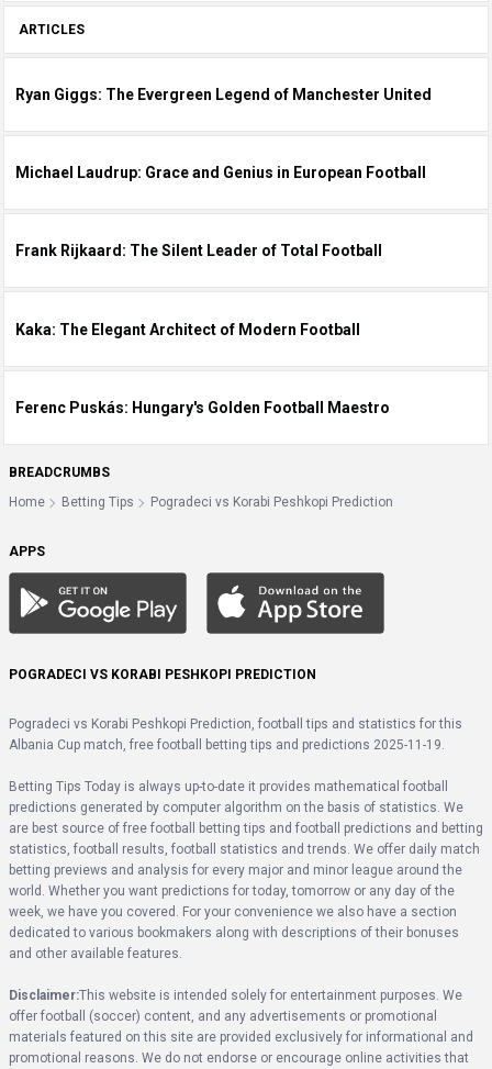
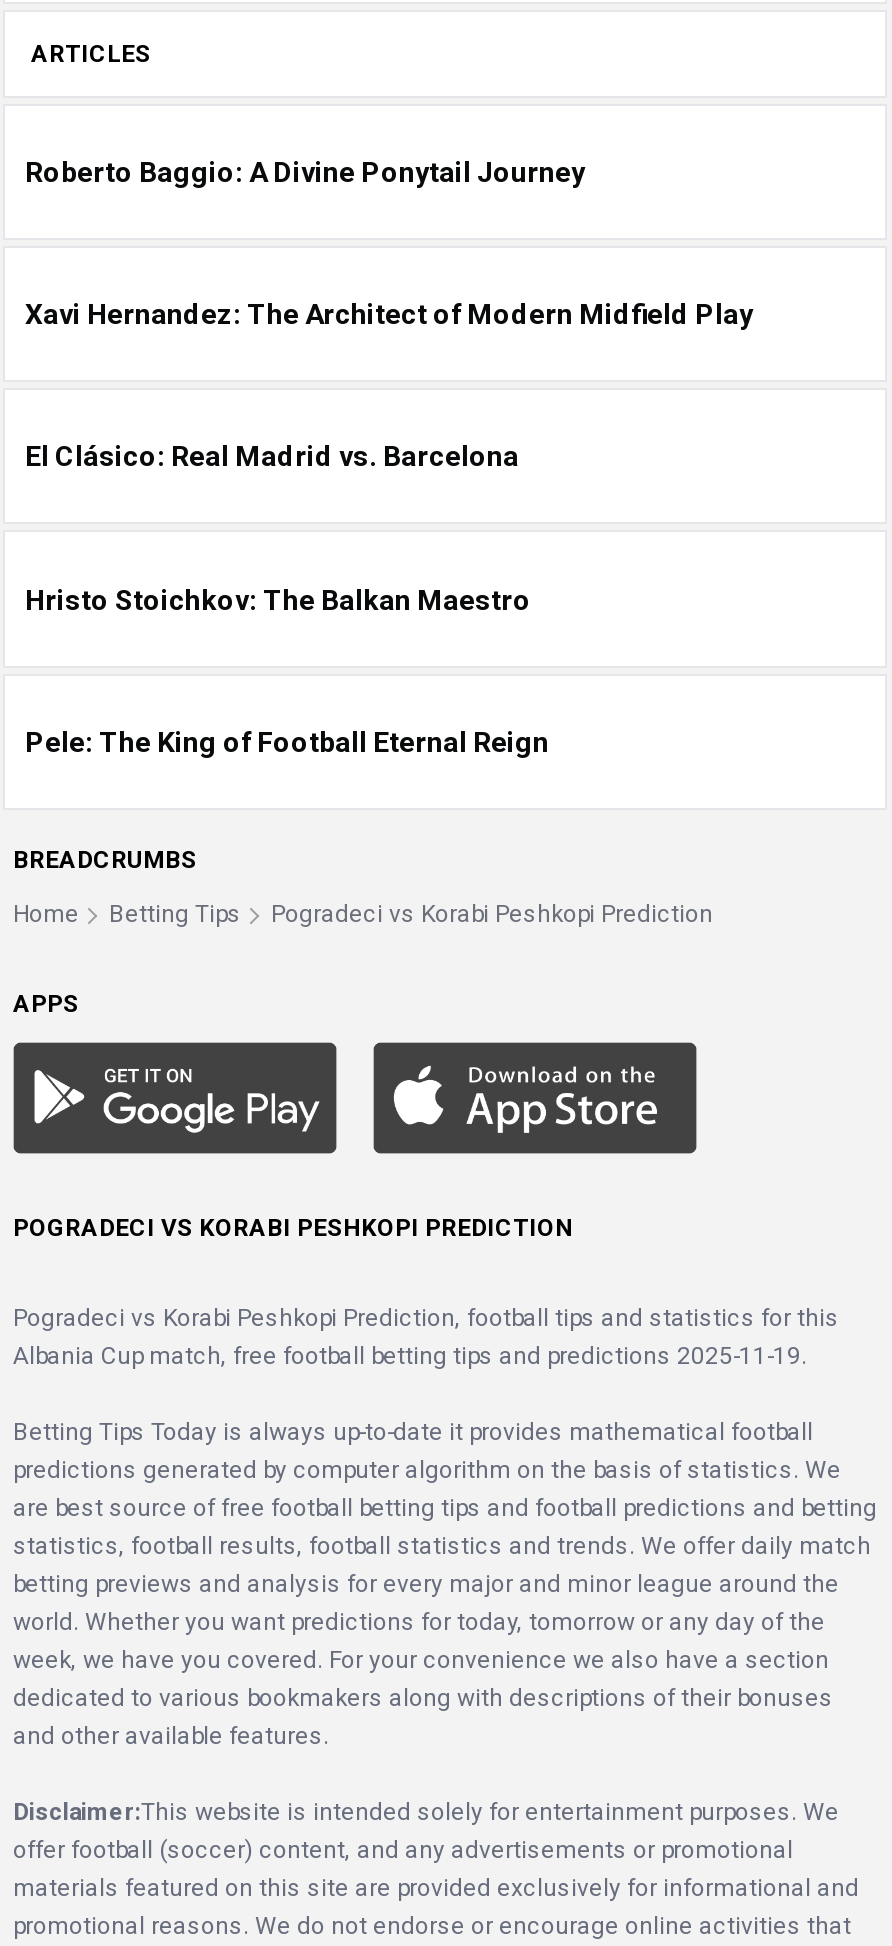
- Ryan Giggs: The Evergreen Legend of Manchester United
+ Roberto Baggio: A Divine Ponytail Journey

- Michael Laudrup: Grace and Genius in European Football
+ Xavi Hernandez: The Architect of Modern Midfield Play

- Frank Rijkaard: The Silent Leader of Total Football
+ El Clásico: Real Madrid vs. Barcelona

- Kaka: The Elegant Architect of Modern Football
+ Hristo Stoichkov: The Balkan Maestro

- Ferenc Puskás: Hungary's Golden Football Maestro
+ Pele: The King of Football Eternal Reign
